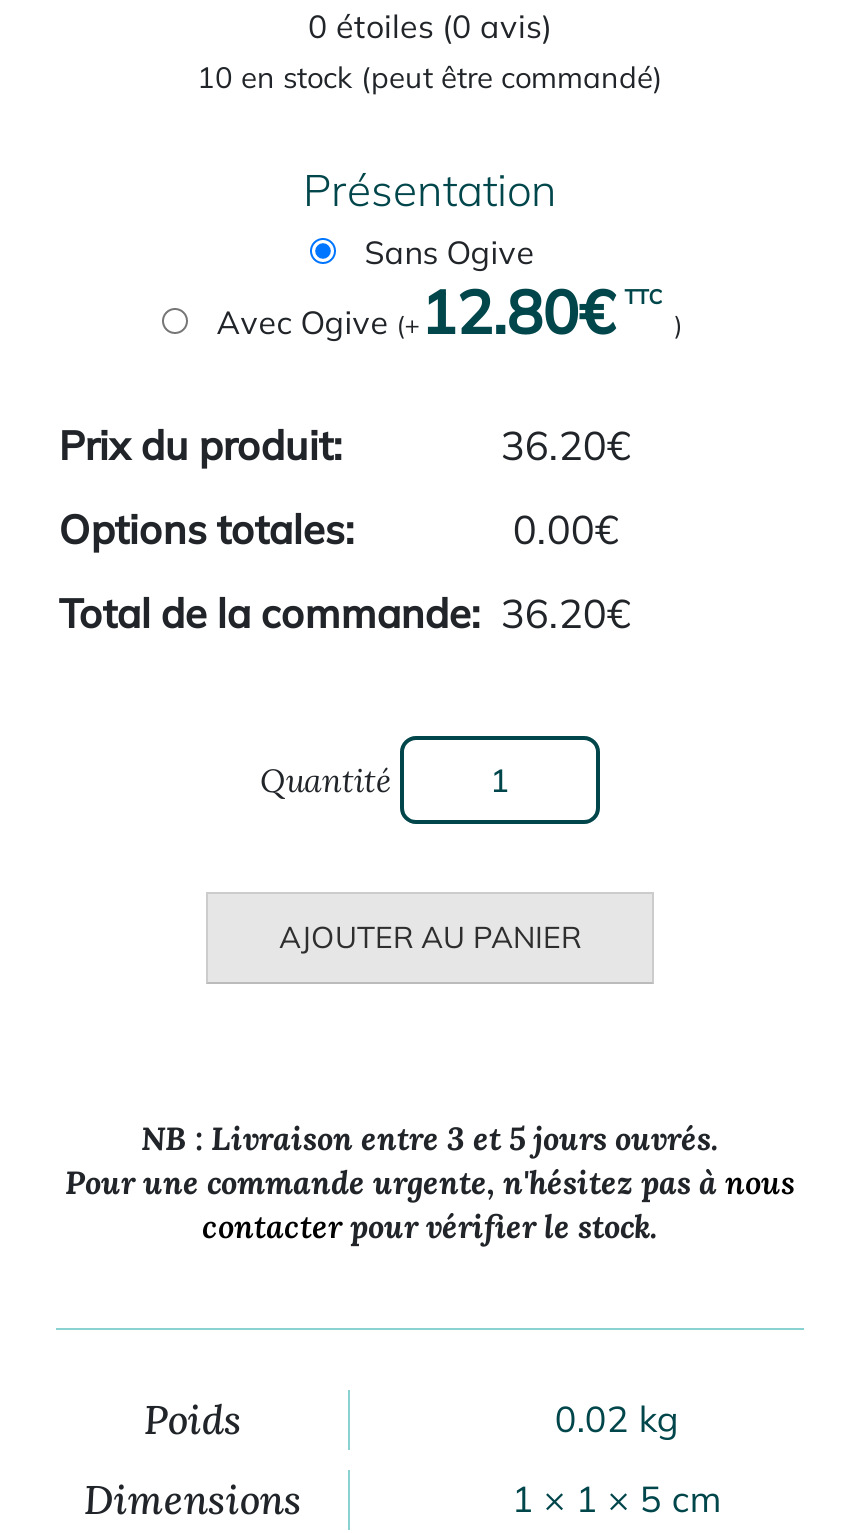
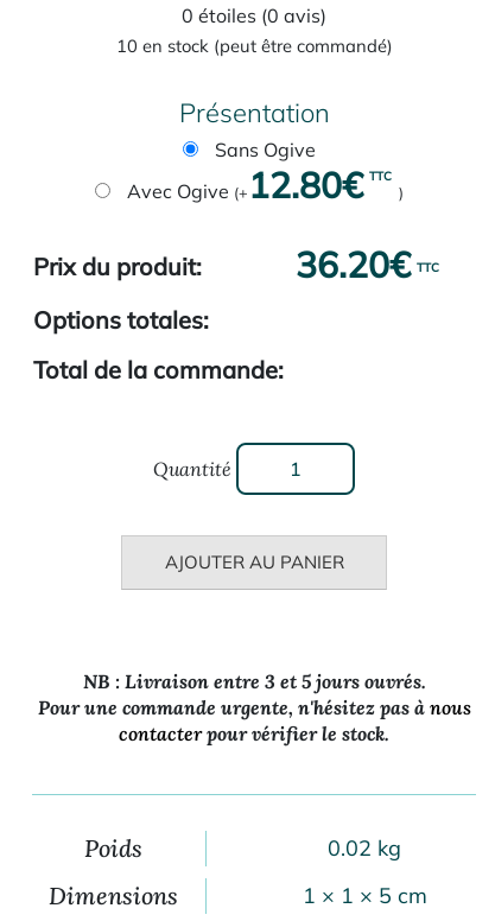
- 0.00€
- Total de la commande: 36.20€
+ Total de la commande:
